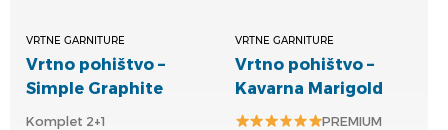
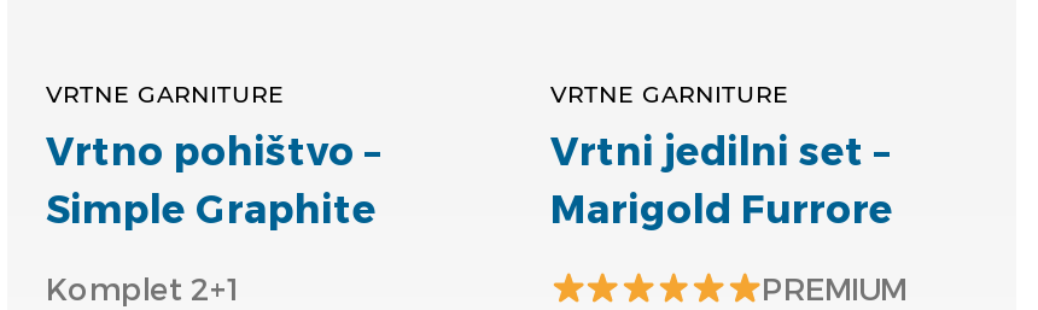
- Vrtno pohištvo –
- Kavarna Marigold
+ Vrtni jedilni set –
+ Marigold Furrore
